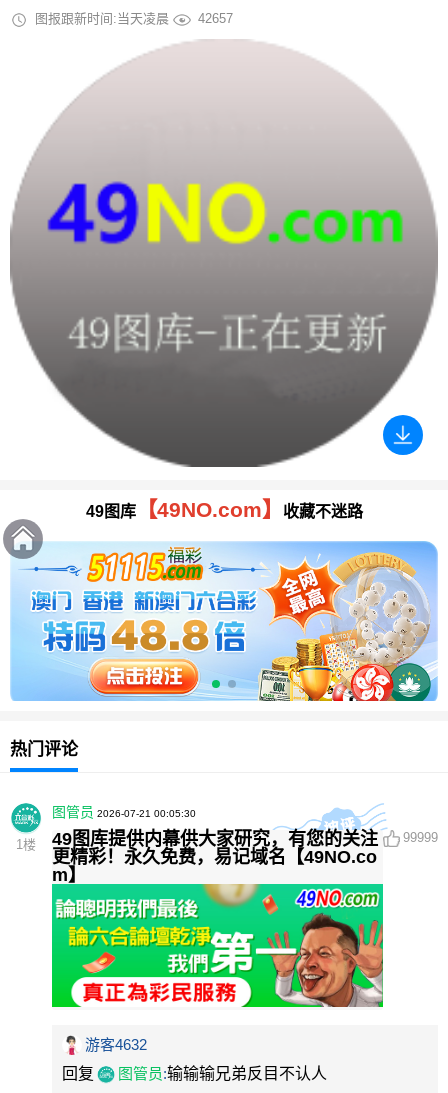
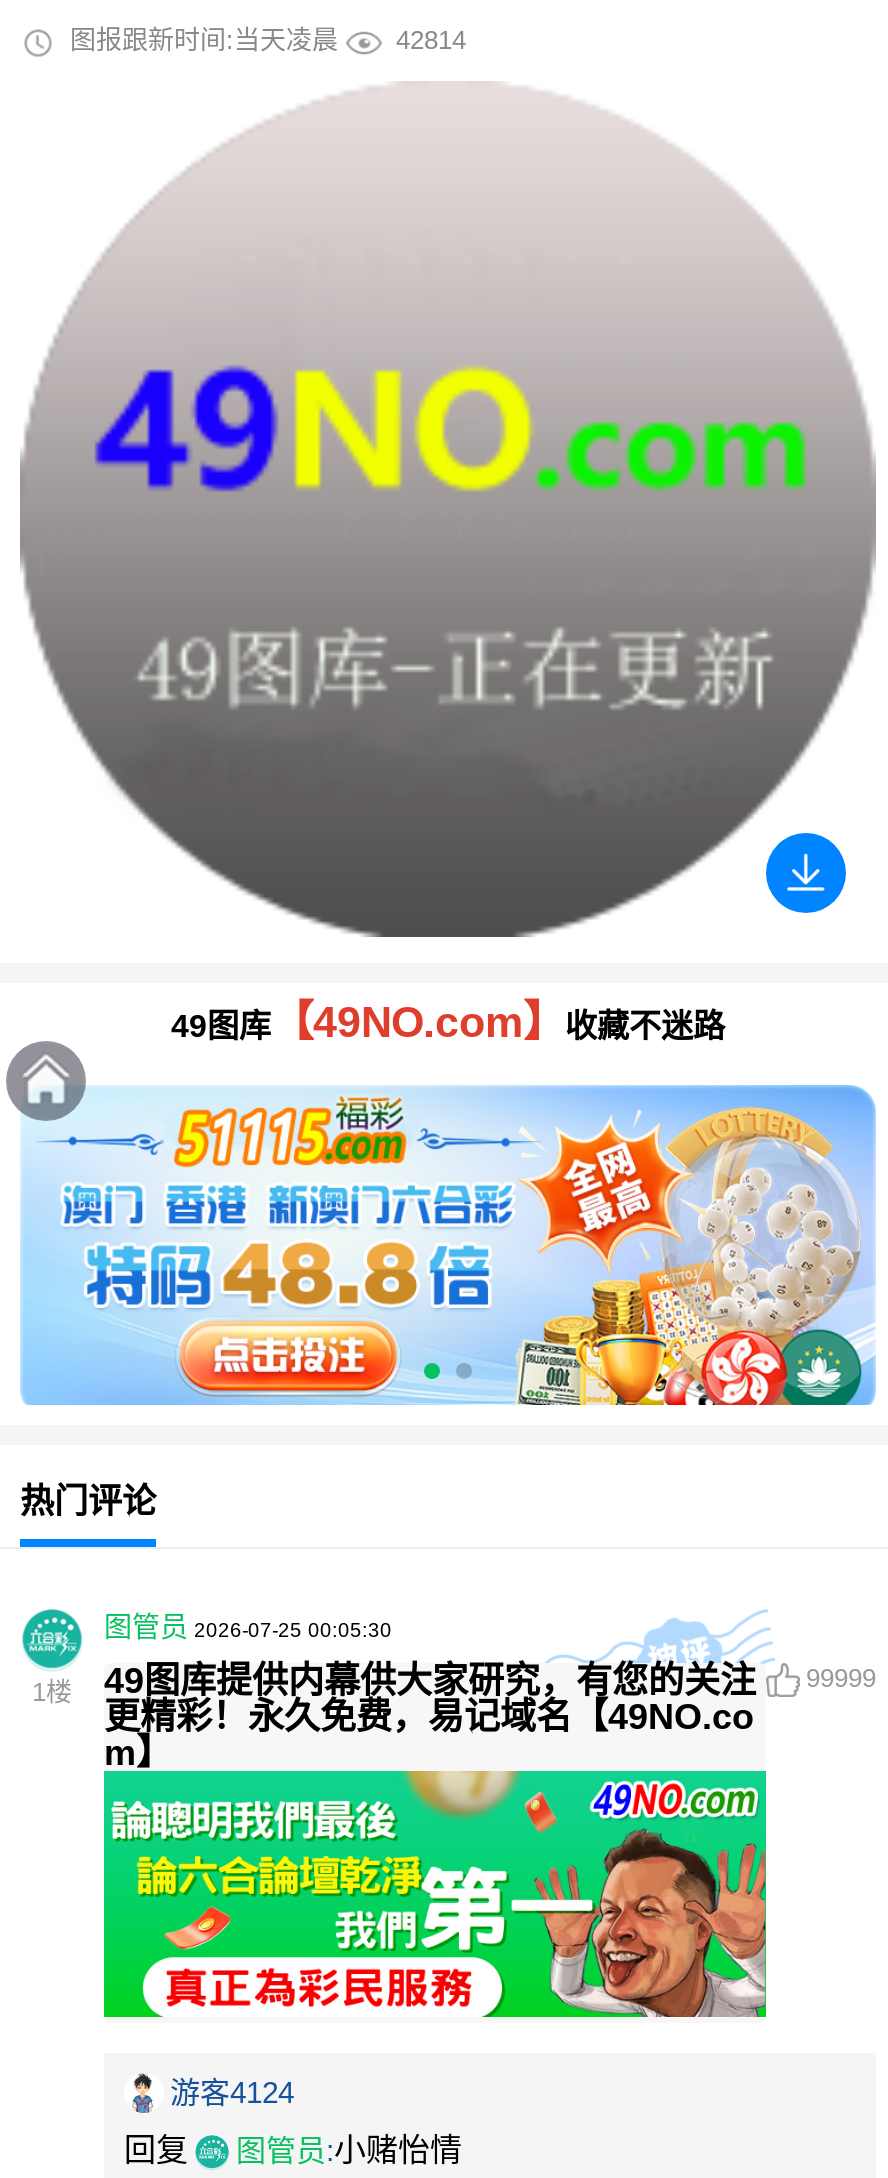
- 图报跟新时间:当天凌晨 42657
+ 图报跟新时间:当天凌晨 42814

- 图管员2026-07-21 00:05:30
+ 图管员2026-07-25 00:05:30

- 游客4632
+ 游客4124

- 图管员:输输输兄弟反目不认人
+ 图管员:小赌怡情
